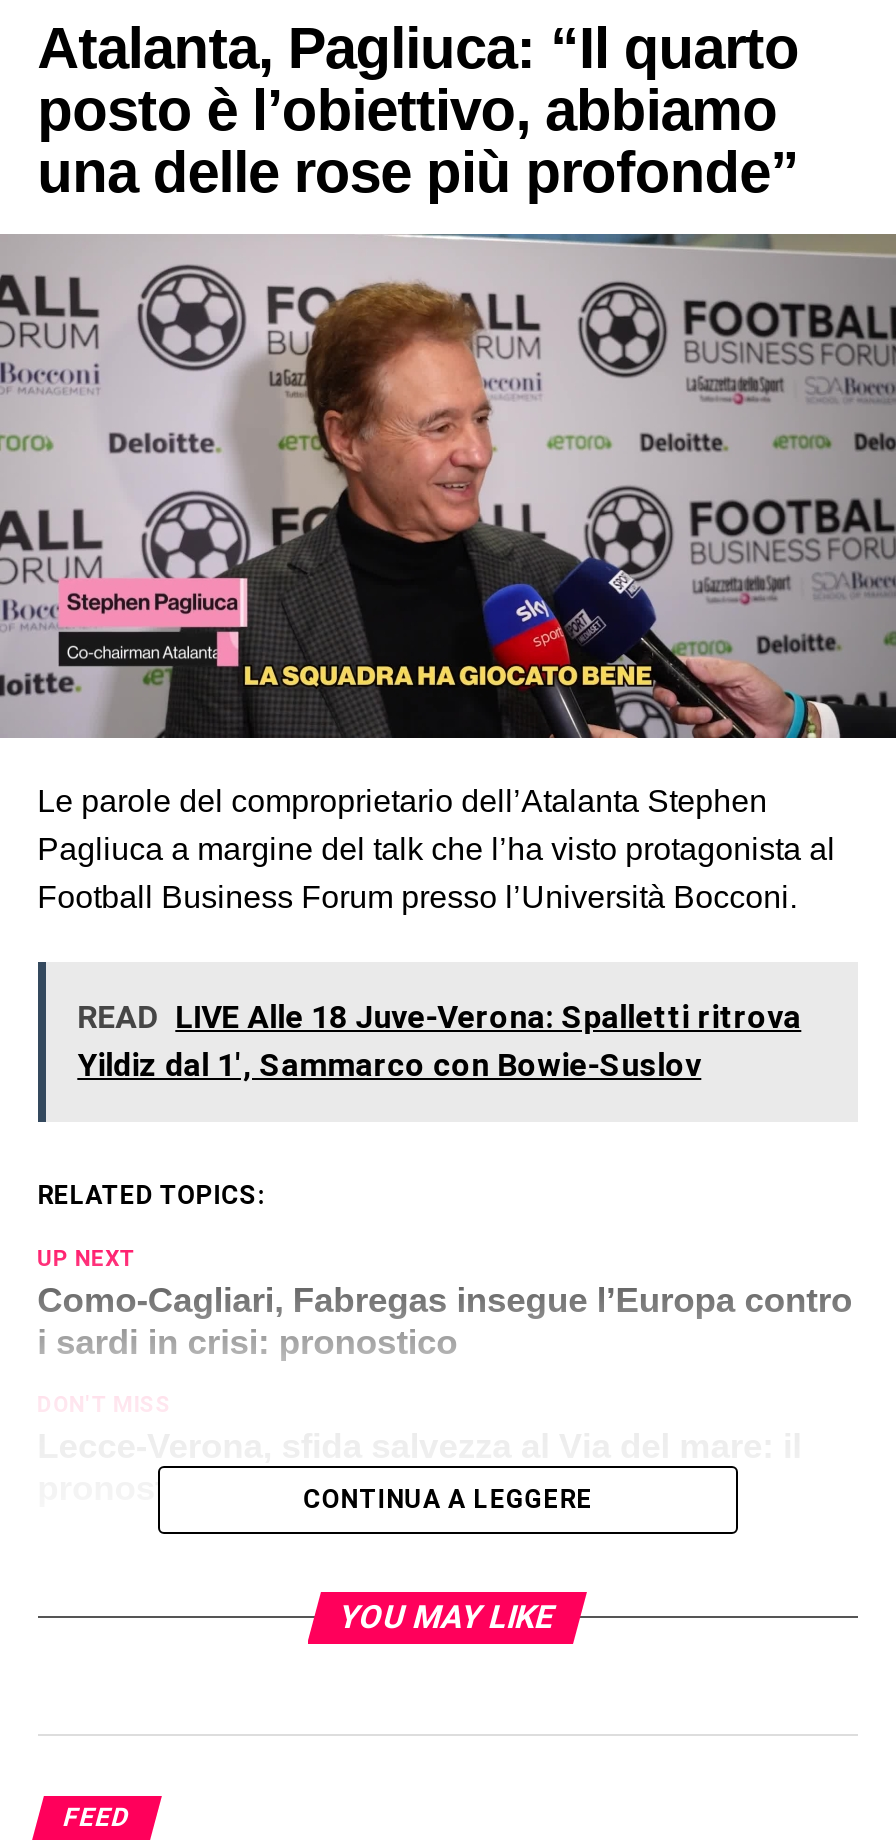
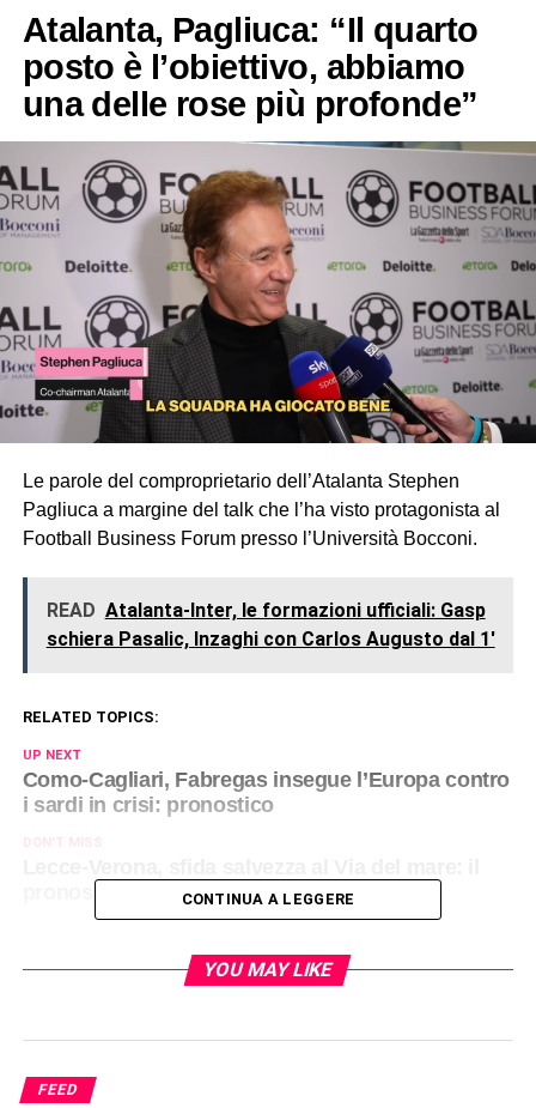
- READ LIVE Alle 18 Juve-Verona: Spalletti ritrova
- Yildiz dal 1', Sammarco con Bowie-Suslov
+ READ Atalanta-Inter, le formazioni ufficiali: Gasp
+ schiera Pasalic, Inzaghi con Carlos Augusto dal 1'
